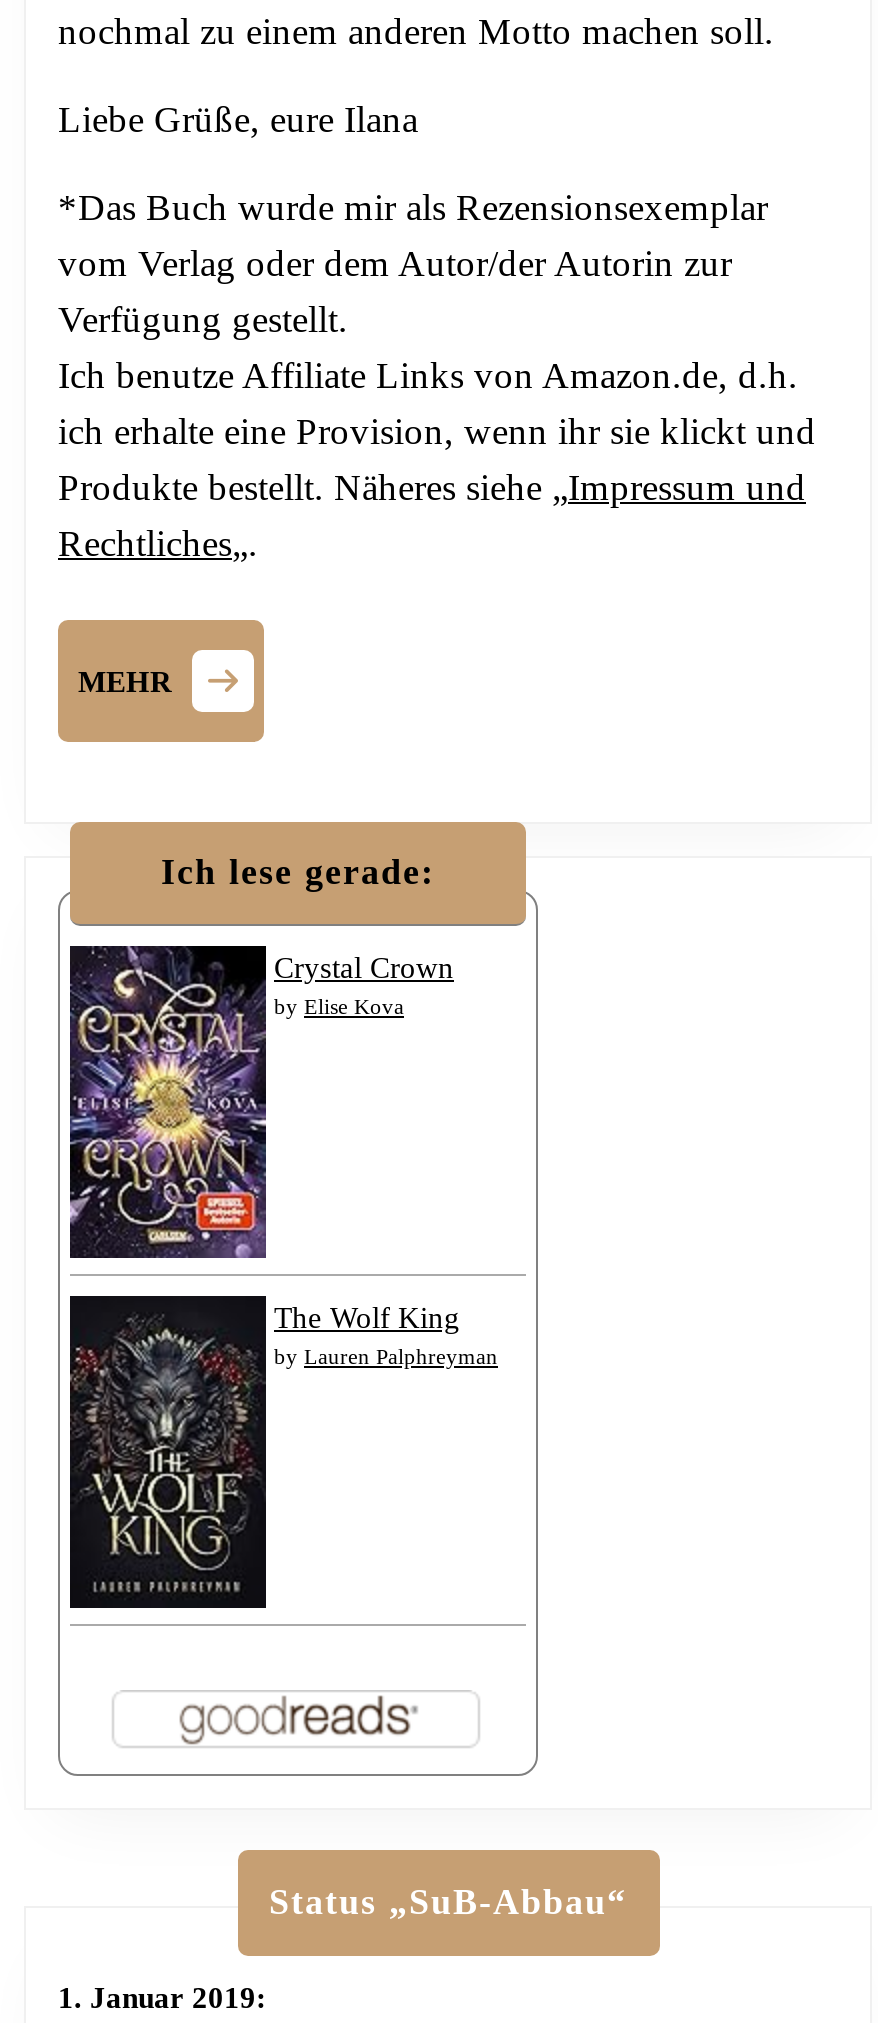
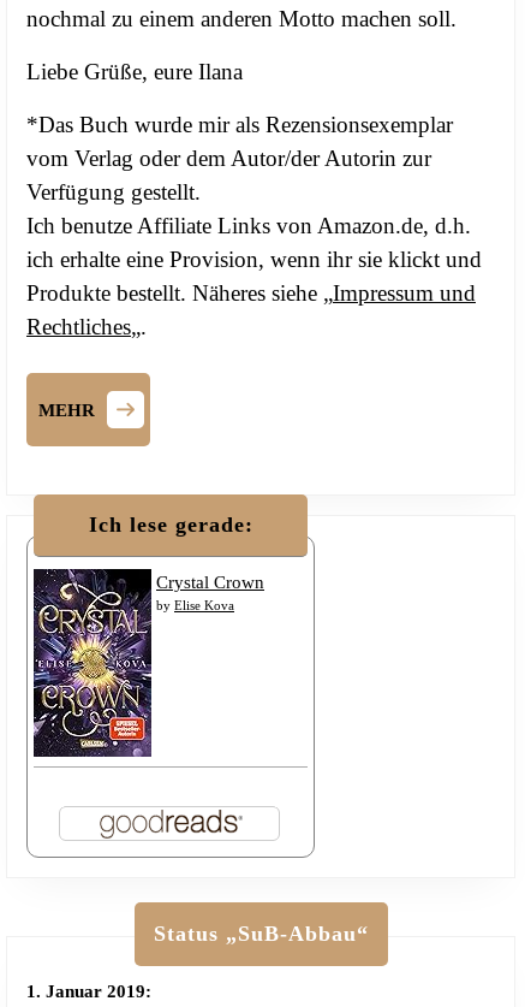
- [image]
- The Wolf King
- by Lauren Palphreyman
